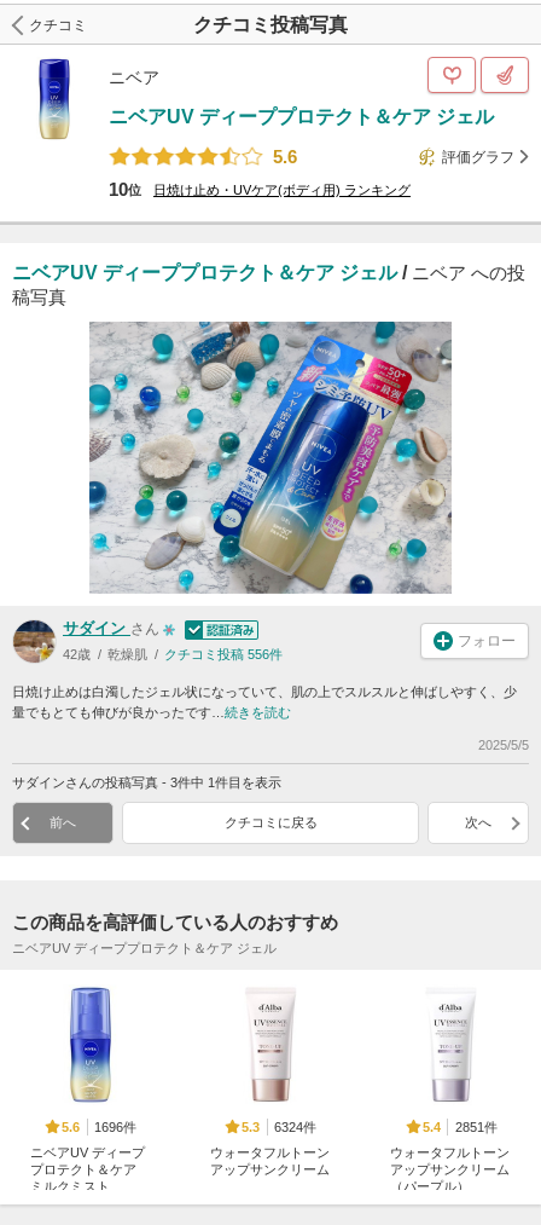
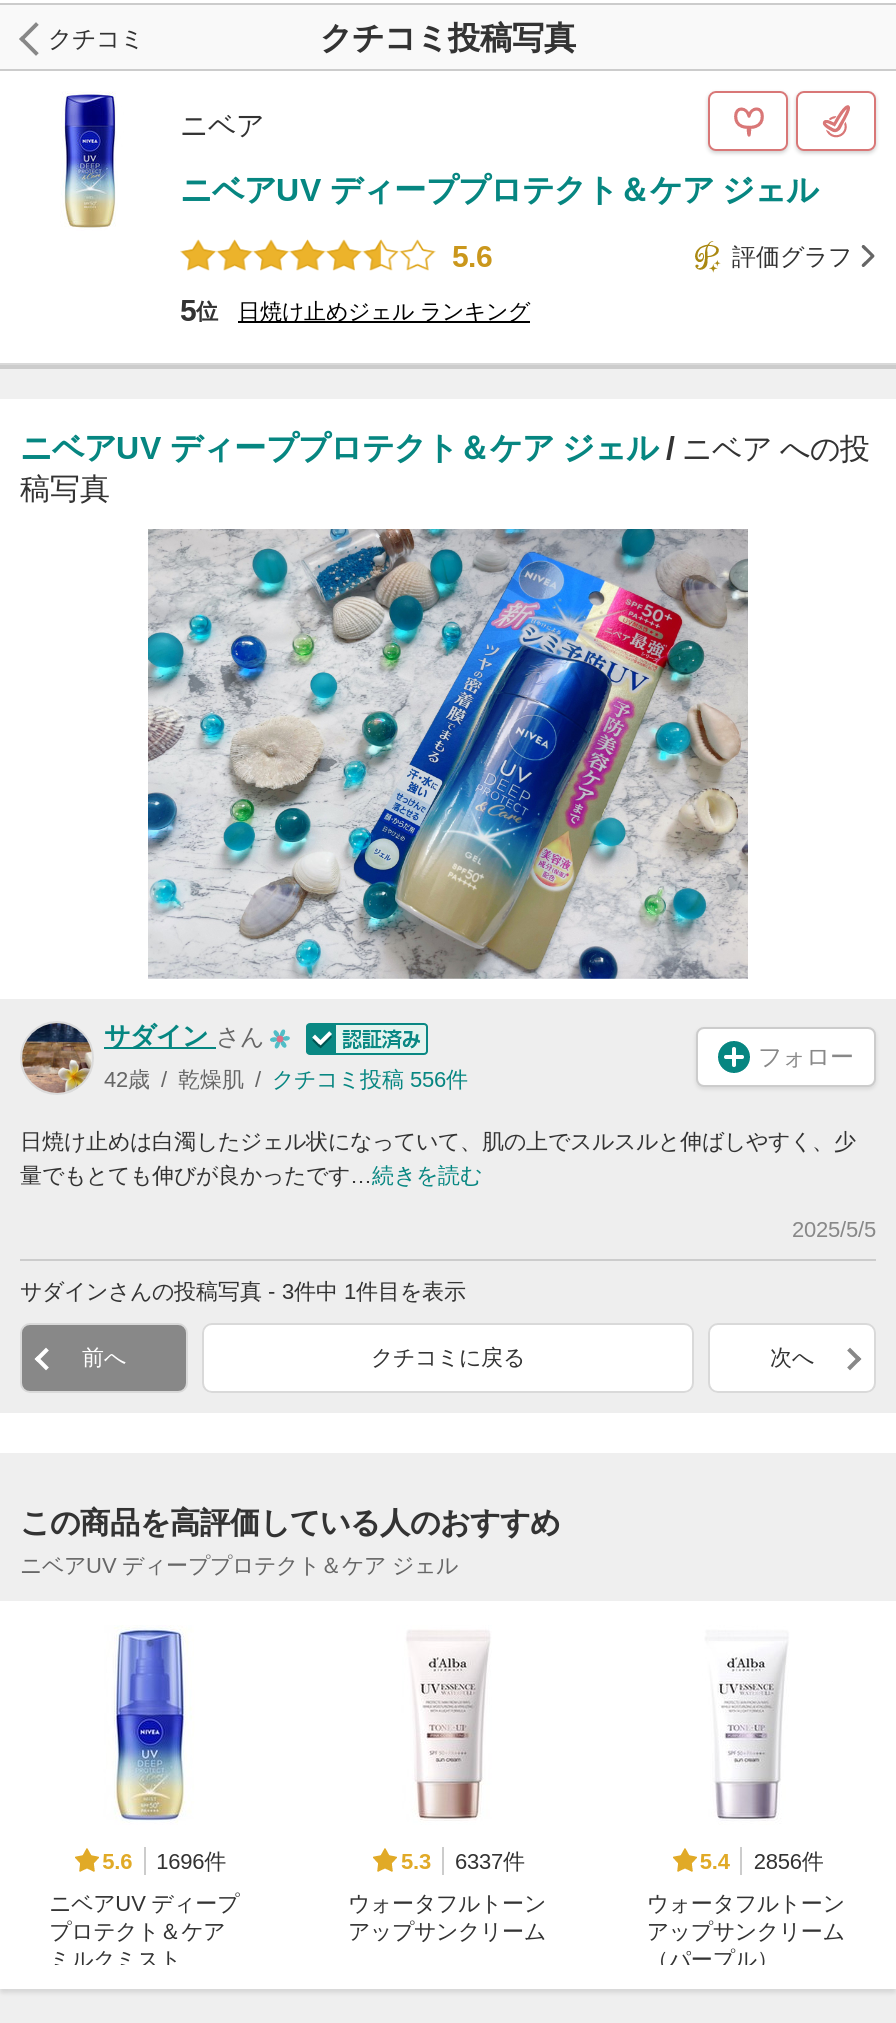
- 10位
- 日焼け止め・UVケア(ボディ用)ランキング
+ 5位
+ 日焼け止めジェルランキング

- 5.3 6324件
+ 5.3 6337件

- 5.4 2851件
+ 5.4 2856件
